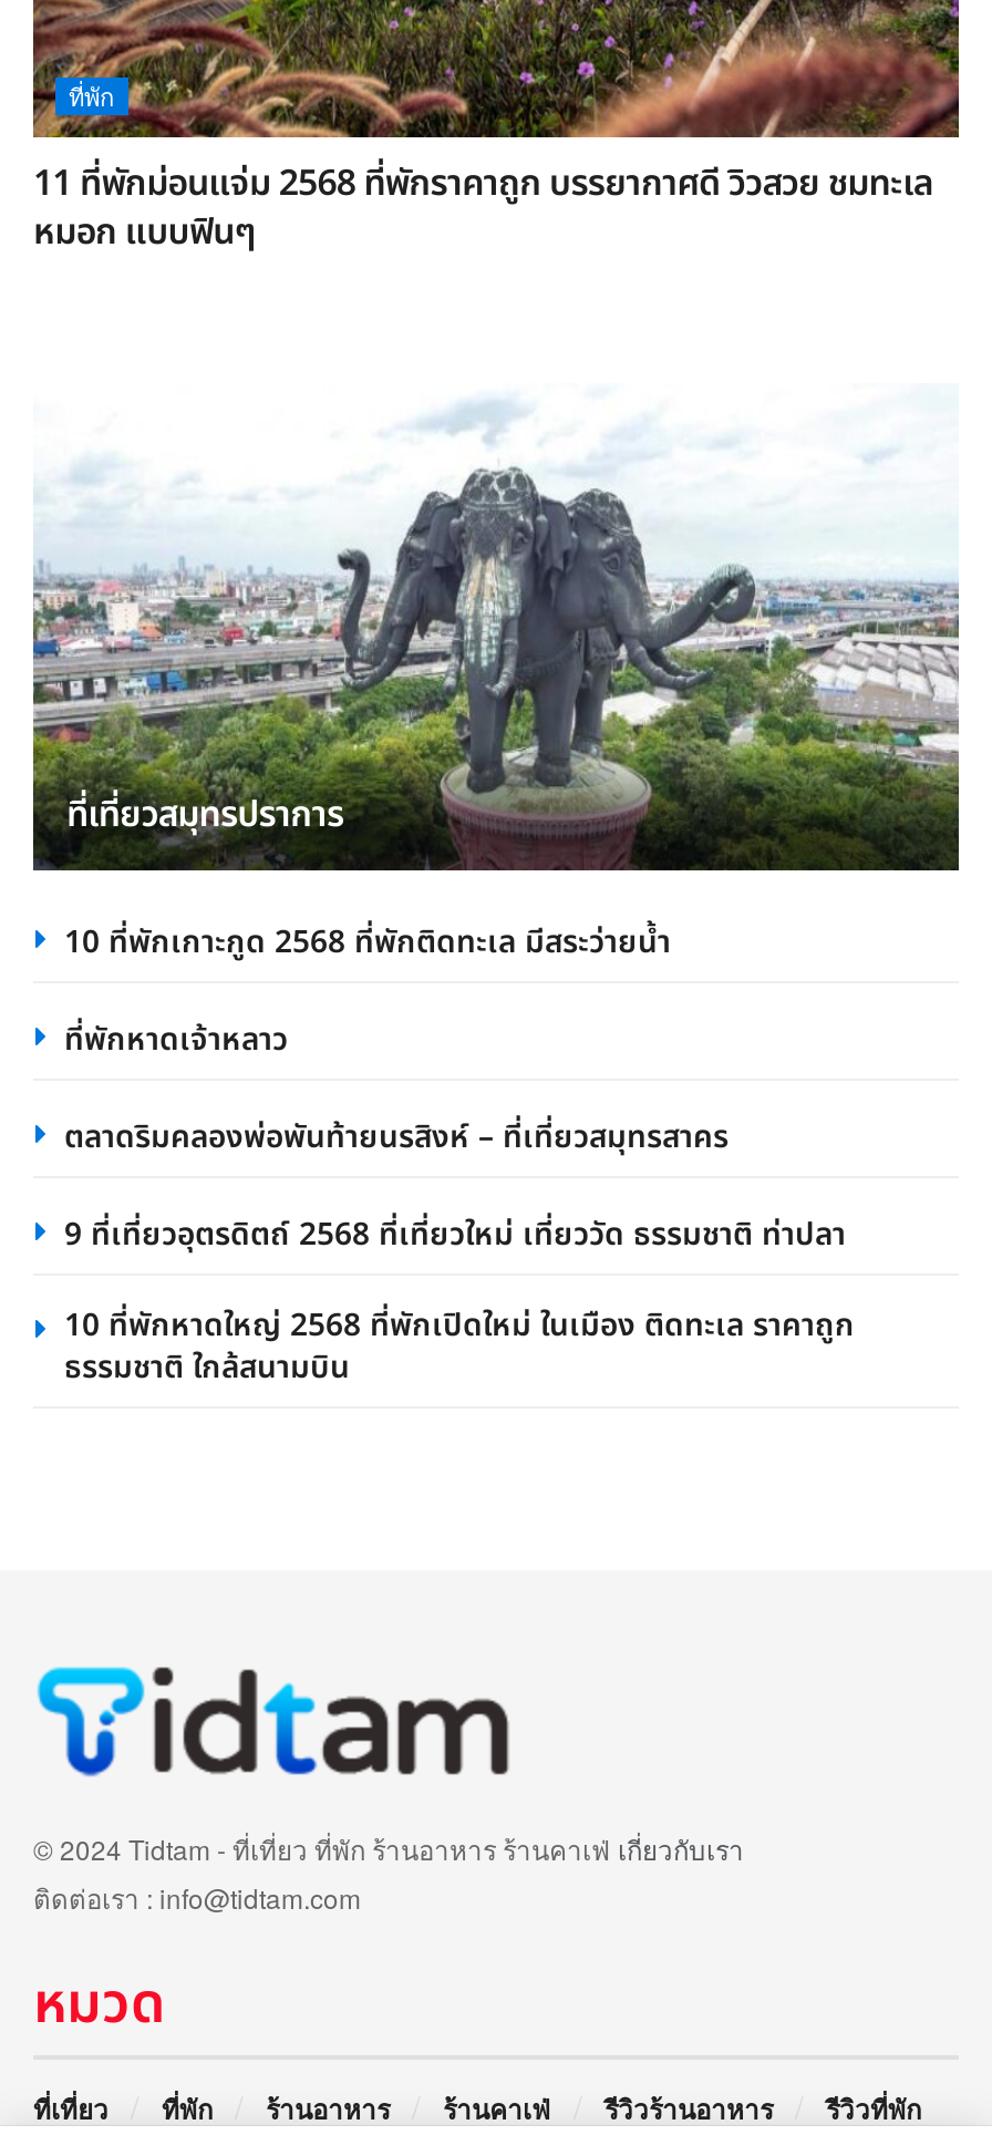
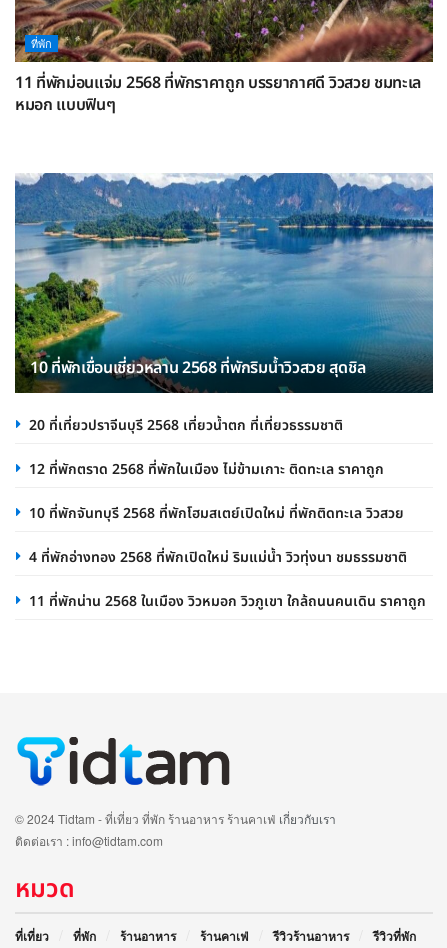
- [image]
- ที่เที่ยวสมุทรปราการ
+ [image]
+ 10 ที่พักเขื่อนเชี่ยวหลาน 2568 ที่พักริมน้ำวิวสวย สุดชิล

- 10 ที่พักเกาะกูด 2568 ที่พักติดทะเล มีสระว่ายน้ำ
+ 20 ที่เที่ยวปราจีนบุรี 2568 เที่ยวน้ำตก ที่เที่ยวธรรมชาติ

- ที่พักหาดเจ้าหลาว
+ 12 ที่พักตราด 2568 ที่พักในเมือง ไม่ข้ามเกาะ ติดทะเล ราคาถูก

- ตลาดริมคลองพ่อพันท้ายนรสิงห์ – ที่เที่ยวสมุทรสาคร
+ 10 ที่พักจันทบุรี 2568 ที่พักโฮมสเตย์เปิดใหม่ ที่พักติดทะเล วิวสวย

- 9 ที่เที่ยวอุตรดิตถ์ 2568 ที่เที่ยวใหม่ เที่ยววัด ธรรมชาติ ท่าปลา
+ 4 ที่พักอ่างทอง 2568 ที่พักเปิดใหม่ ริมแม่น้ำ วิวทุ่งนา ชมธรรมชาติ

- 10 ที่พักหาดใหญ่ 2568 ที่พักเปิดใหม่ ในเมือง ติดทะเล ราคาถูก
- ธรรมชาติ ใกล้สนามบิน
+ 11 ที่พักน่าน 2568 ในเมือง วิวหมอก วิวภูเขา ใกล้ถนนคนเดิน ราคาถูก
